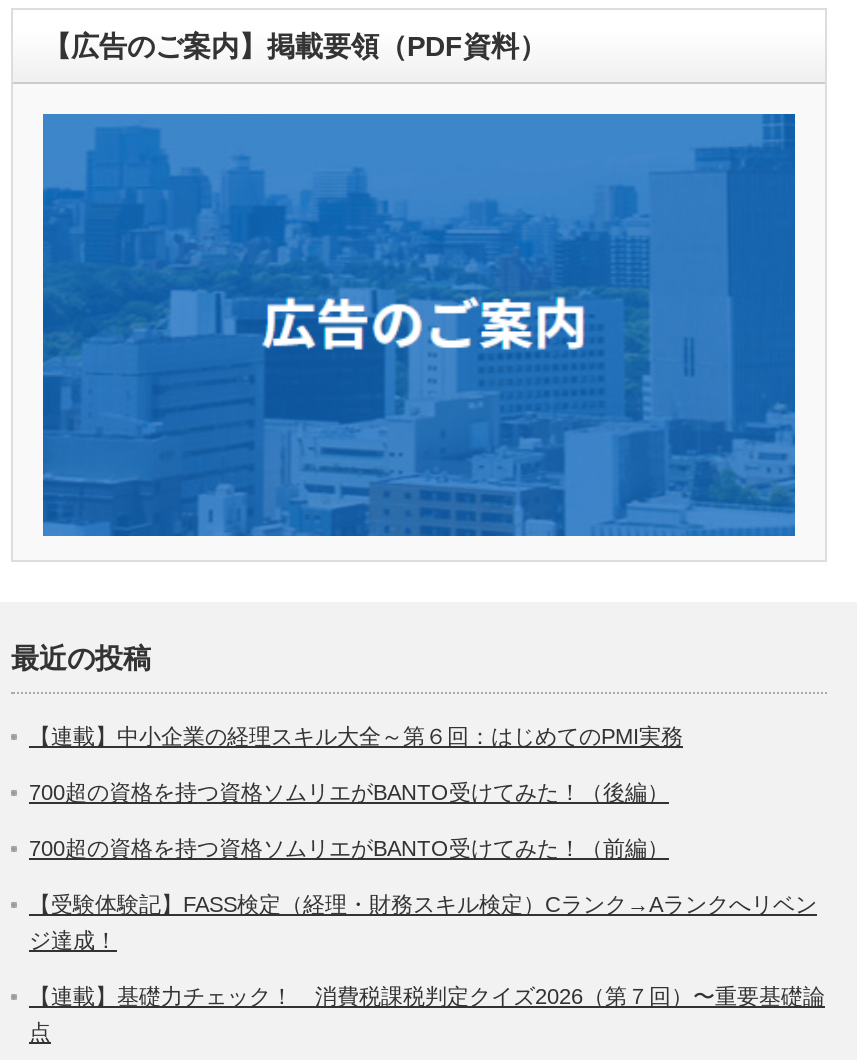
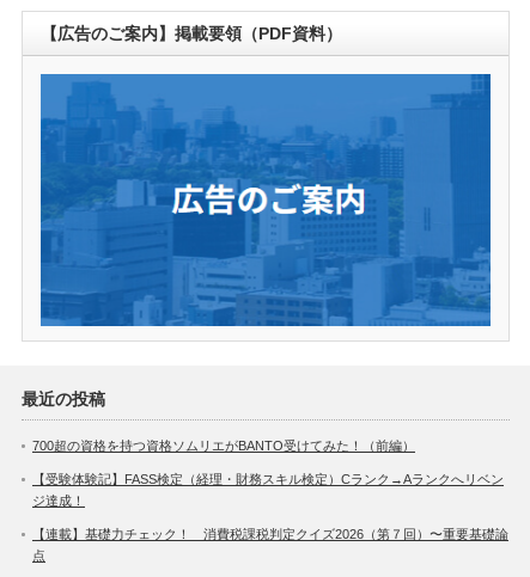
- 【連載】中小企業の経理スキル大全～第６回：はじめてのPMI実務
- 700超の資格を持つ資格ソムリエがBANTO受けてみた！（後編）
